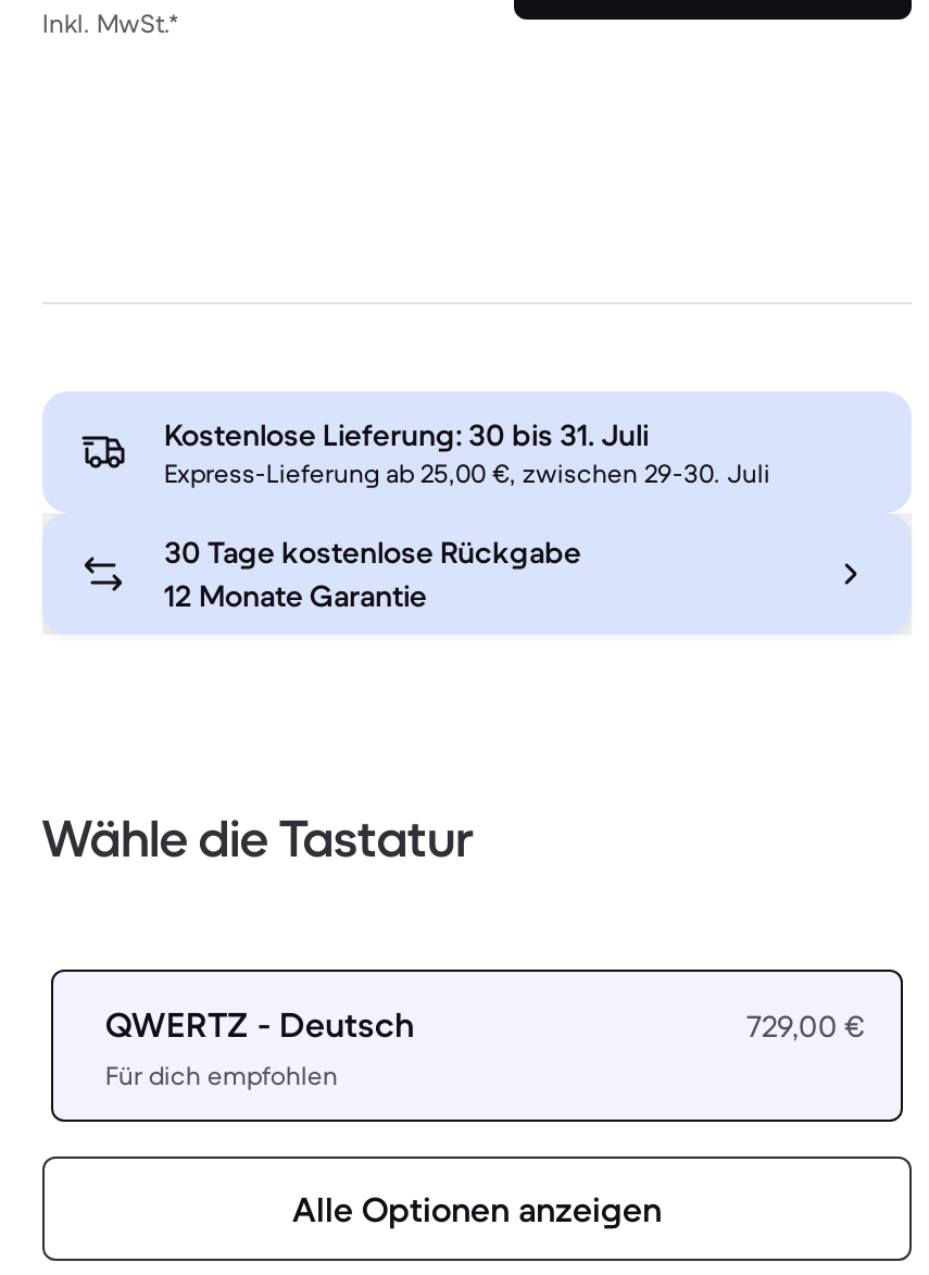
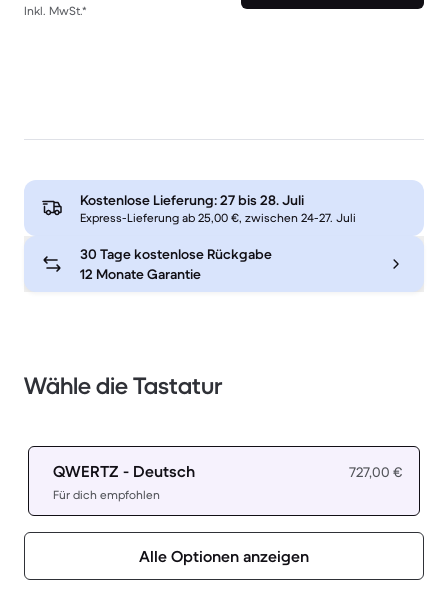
- Kostenlose Lieferung: 30 bis 31. Juli
+ Kostenlose Lieferung: 27 bis 28. Juli

- Express-Lieferung ab 25,00 €, zwischen 29-30. Juli
+ Express-Lieferung ab 25,00 €, zwischen 24-27. Juli

- 729,00 €
+ 727,00 €
